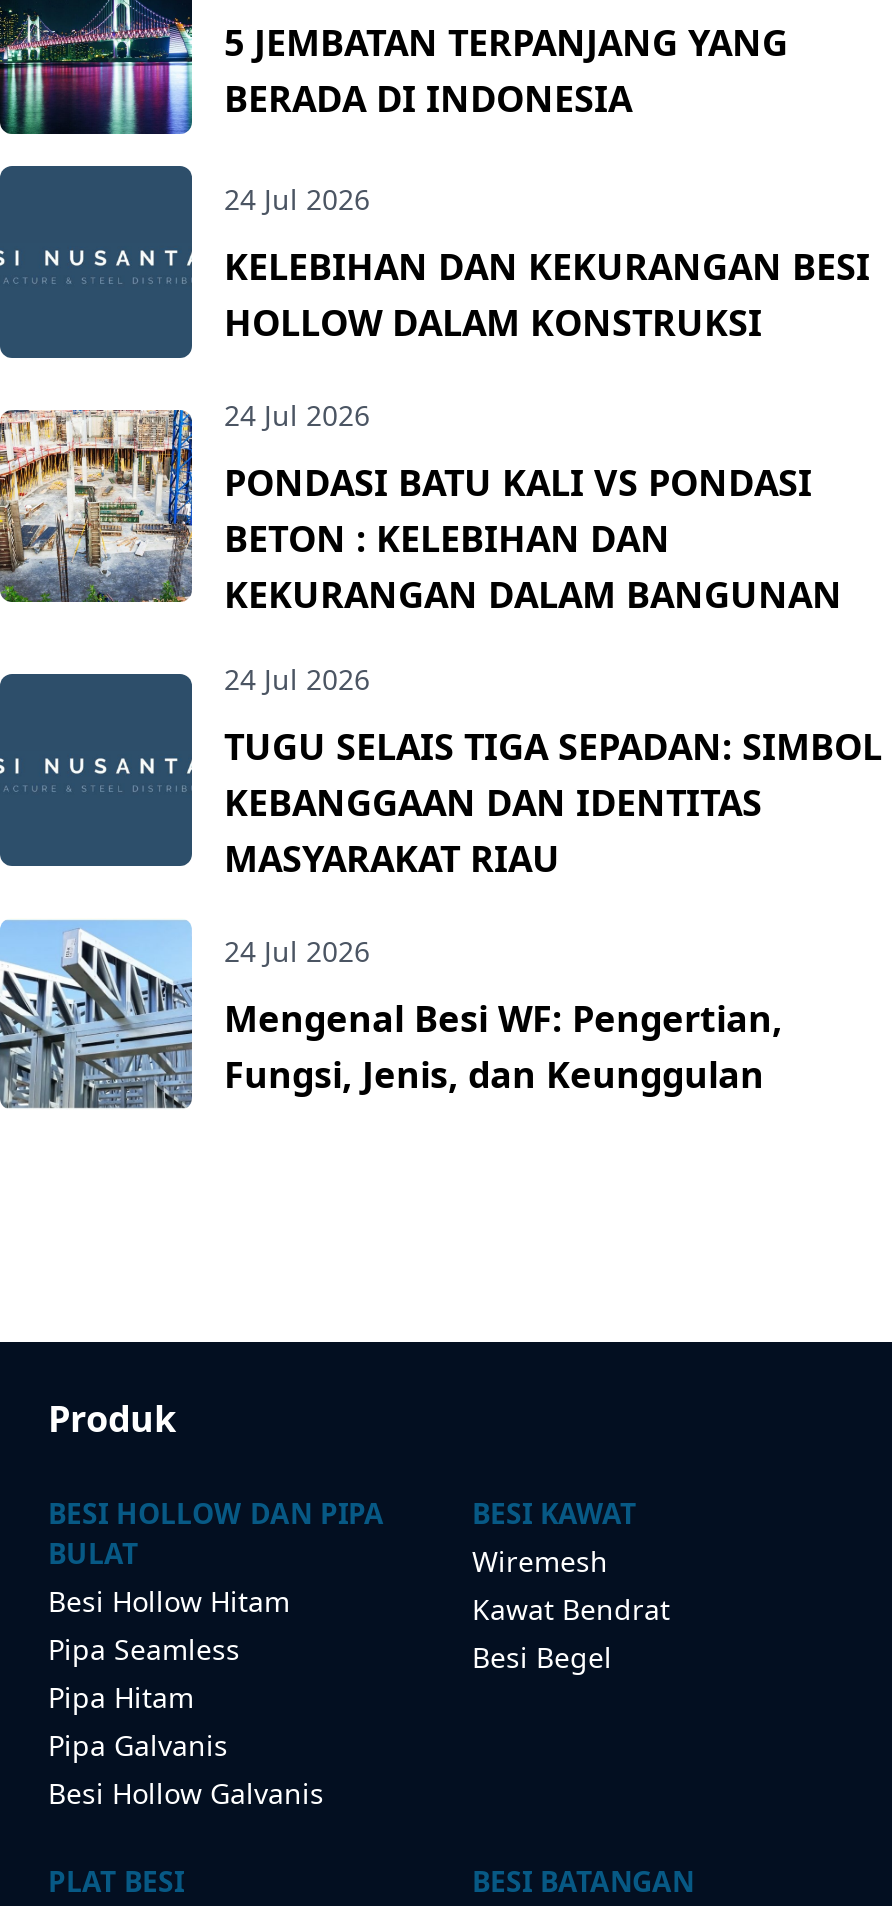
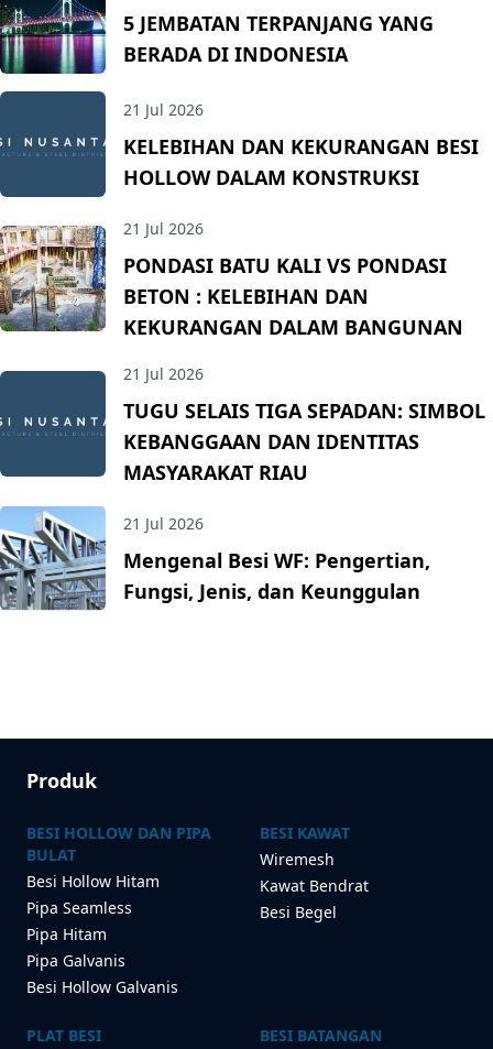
- 24 Jul 2026
+ 21 Jul 2026

- 24 Jul 2026
+ 21 Jul 2026

- 24 Jul 2026
+ 21 Jul 2026

- 24 Jul 2026
+ 21 Jul 2026
